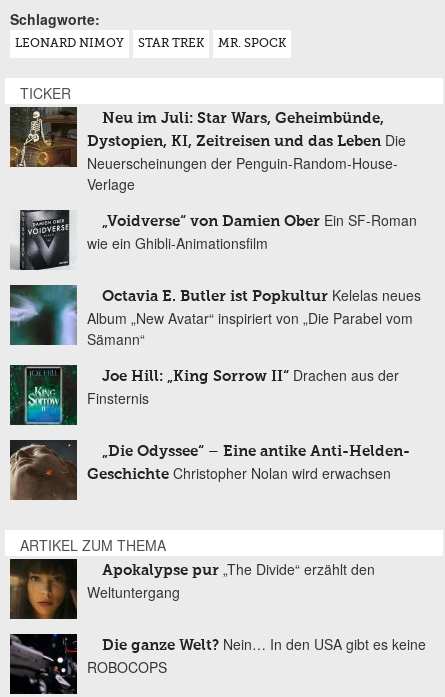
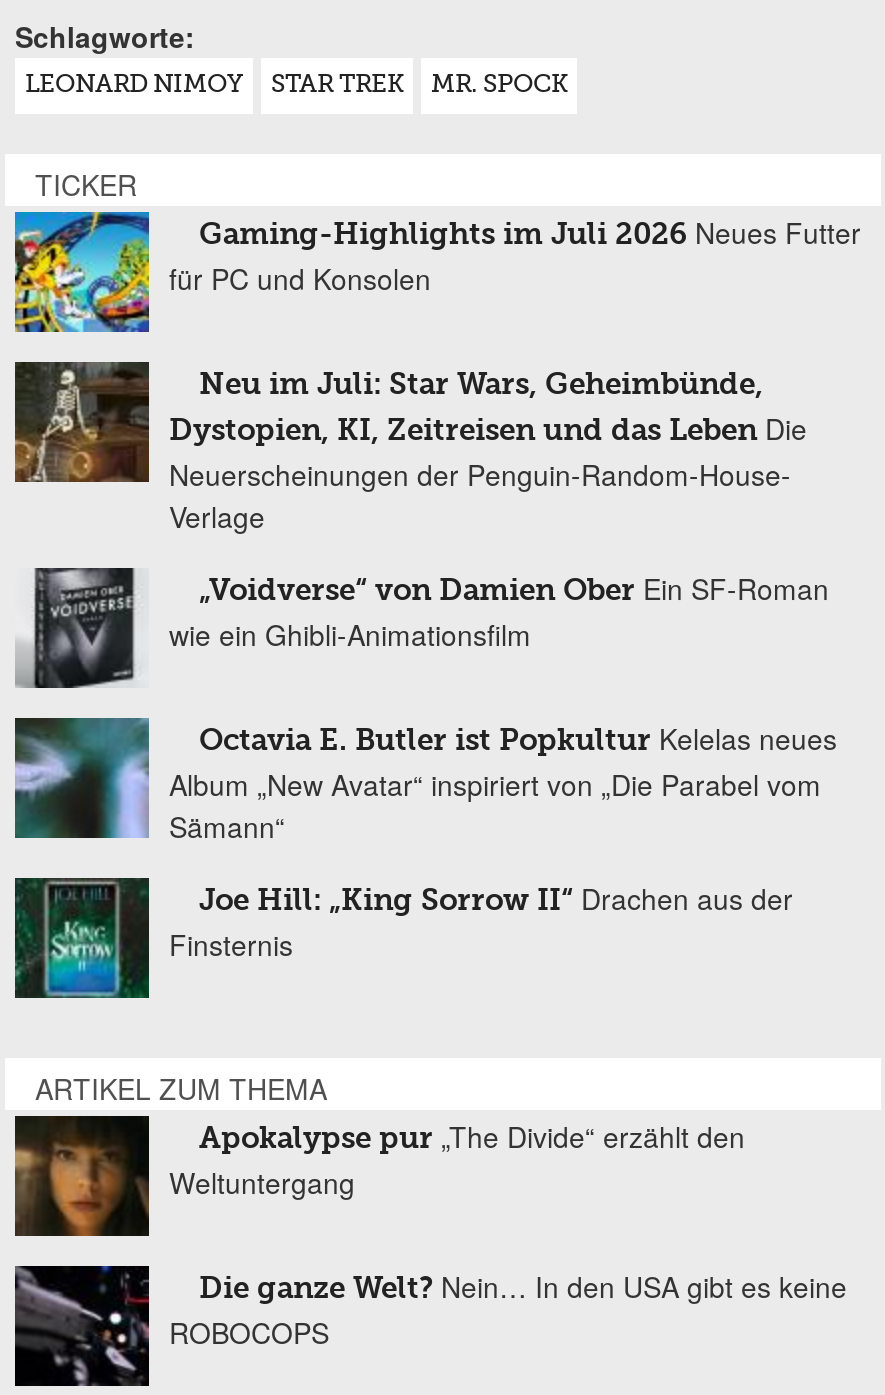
moved down: [image] | Neu im Juli: Star Wars, Geheimbünde, | Dystopien, KI, Zeitreisen und das Leben Die | ... | Joe Hill: „King Sorrow II“ Drachen aus der | Finsternis

+ [image]
+ Gaming-Highlights im Juli 2026 Neues Futter
+ für PC und Konsolen

- [image]
- „Die Odyssee“ – Eine antike Anti-Helden-
- Geschichte Christopher Nolan wird erwachsen
